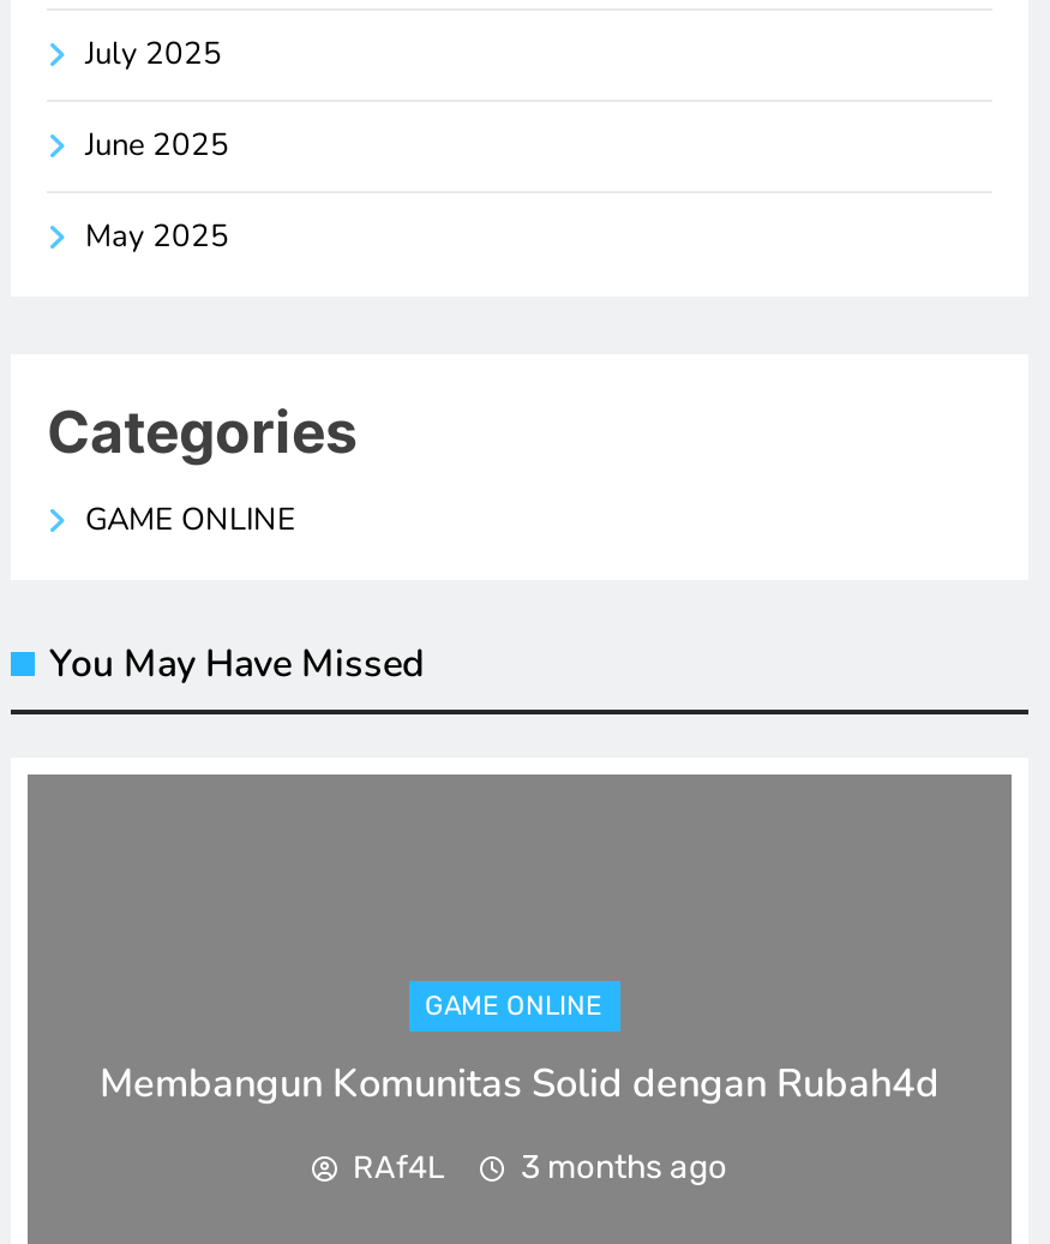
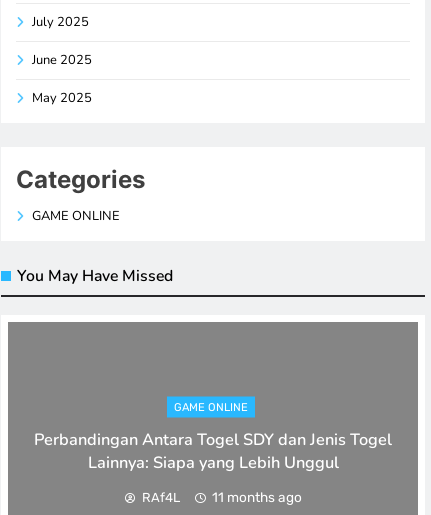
- Membangun Komunitas Solid dengan Rubah4d
+ Perbandingan Antara Togel SDY dan Jenis Togel
+ Lainnya: Siapa yang Lebih Unggul

- 3 months ago
+ 11 months ago
